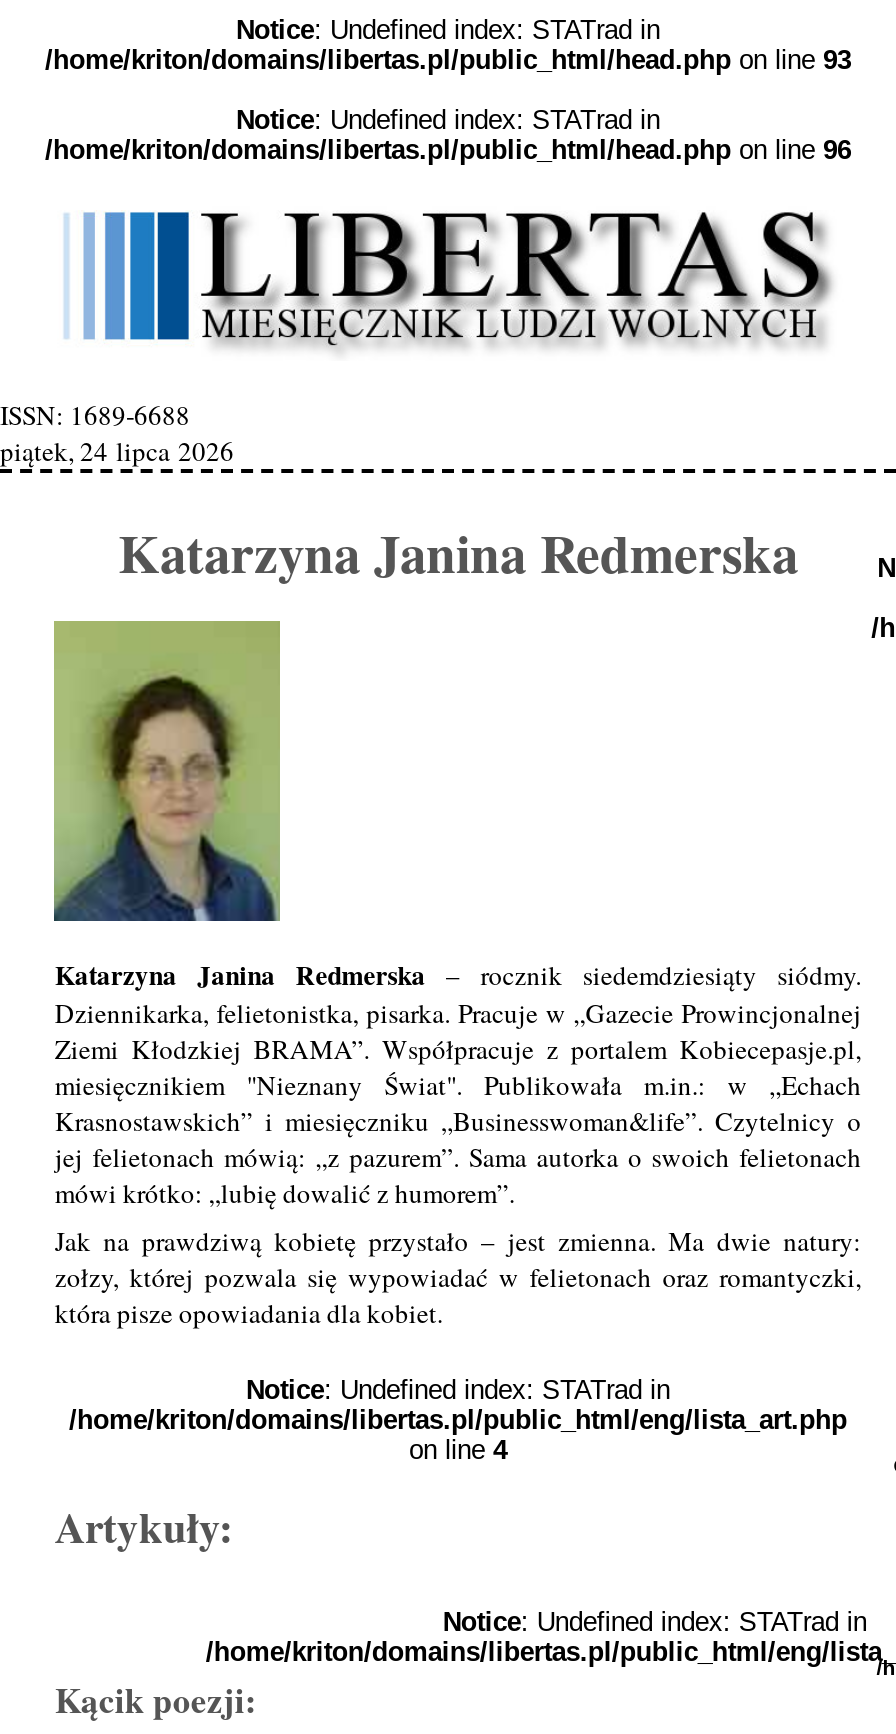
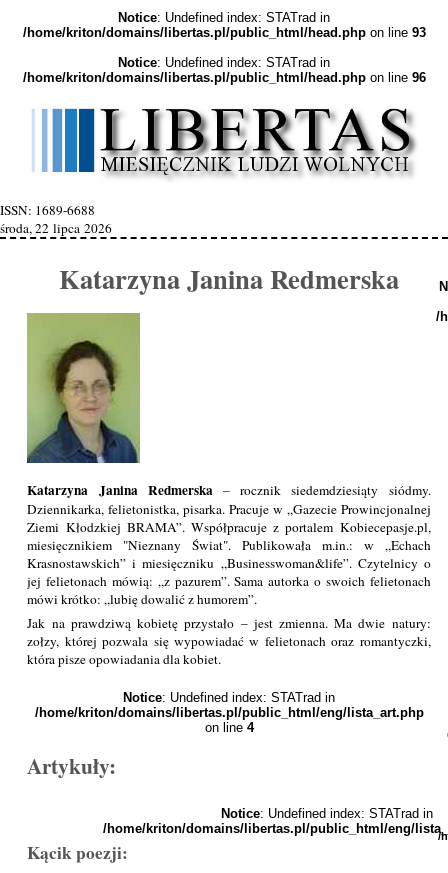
- piątek, 24 lipca 2026
+ środa, 22 lipca 2026
